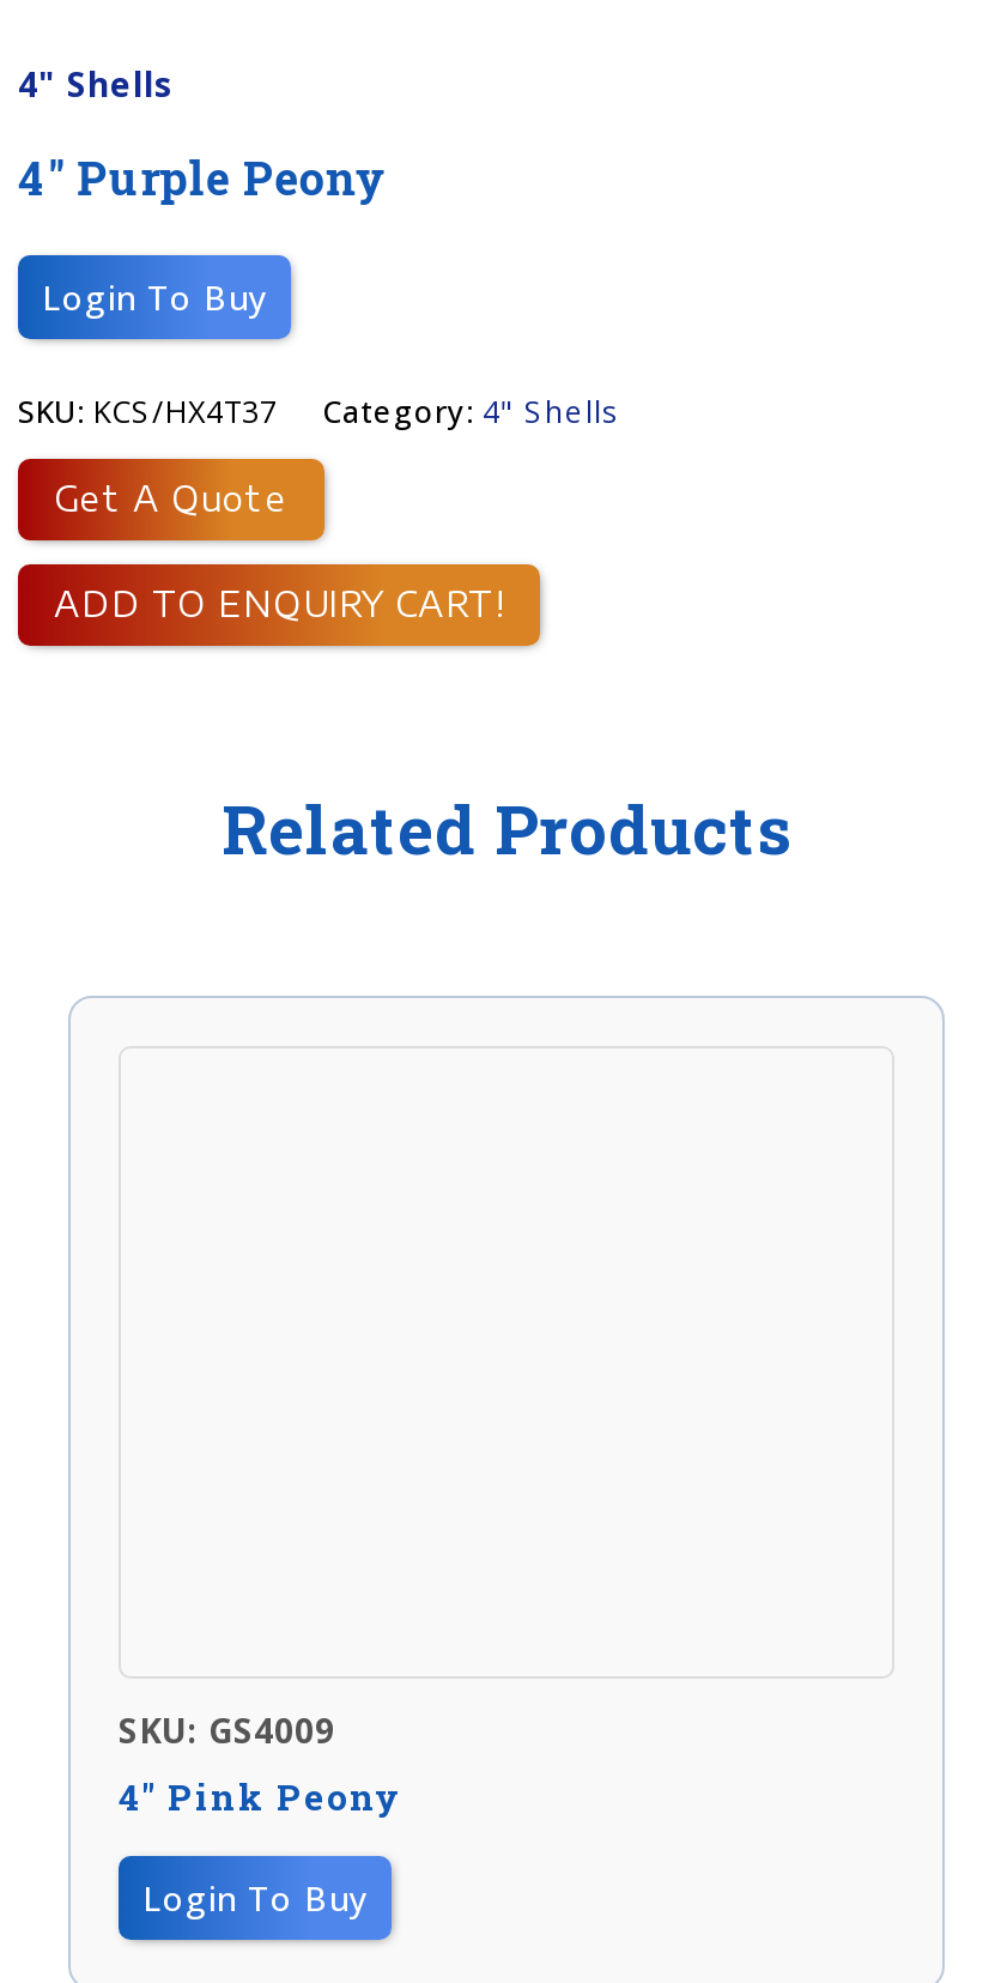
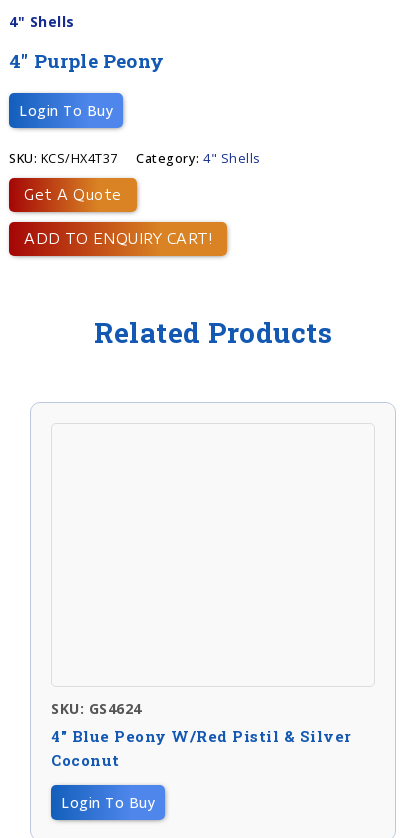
- SKU: GS4009
- 4″ Pink Peony
+ SKU: GS4624
+ 4″ Blue Peony W/red Pistil & Silver
+ Coconut
